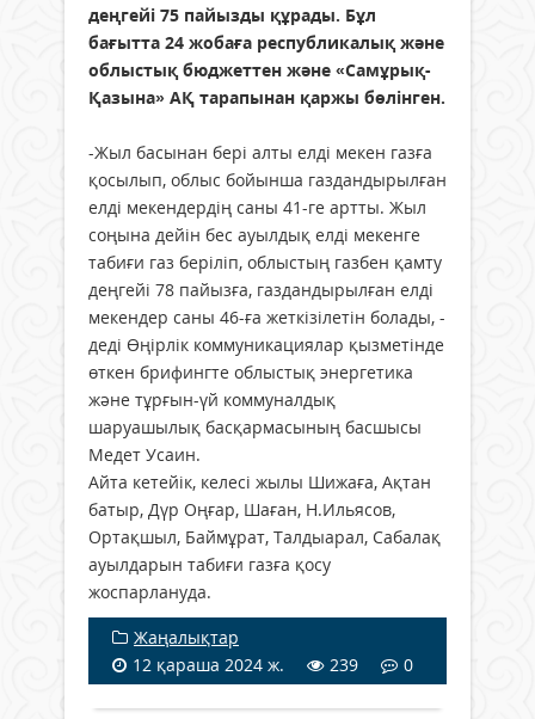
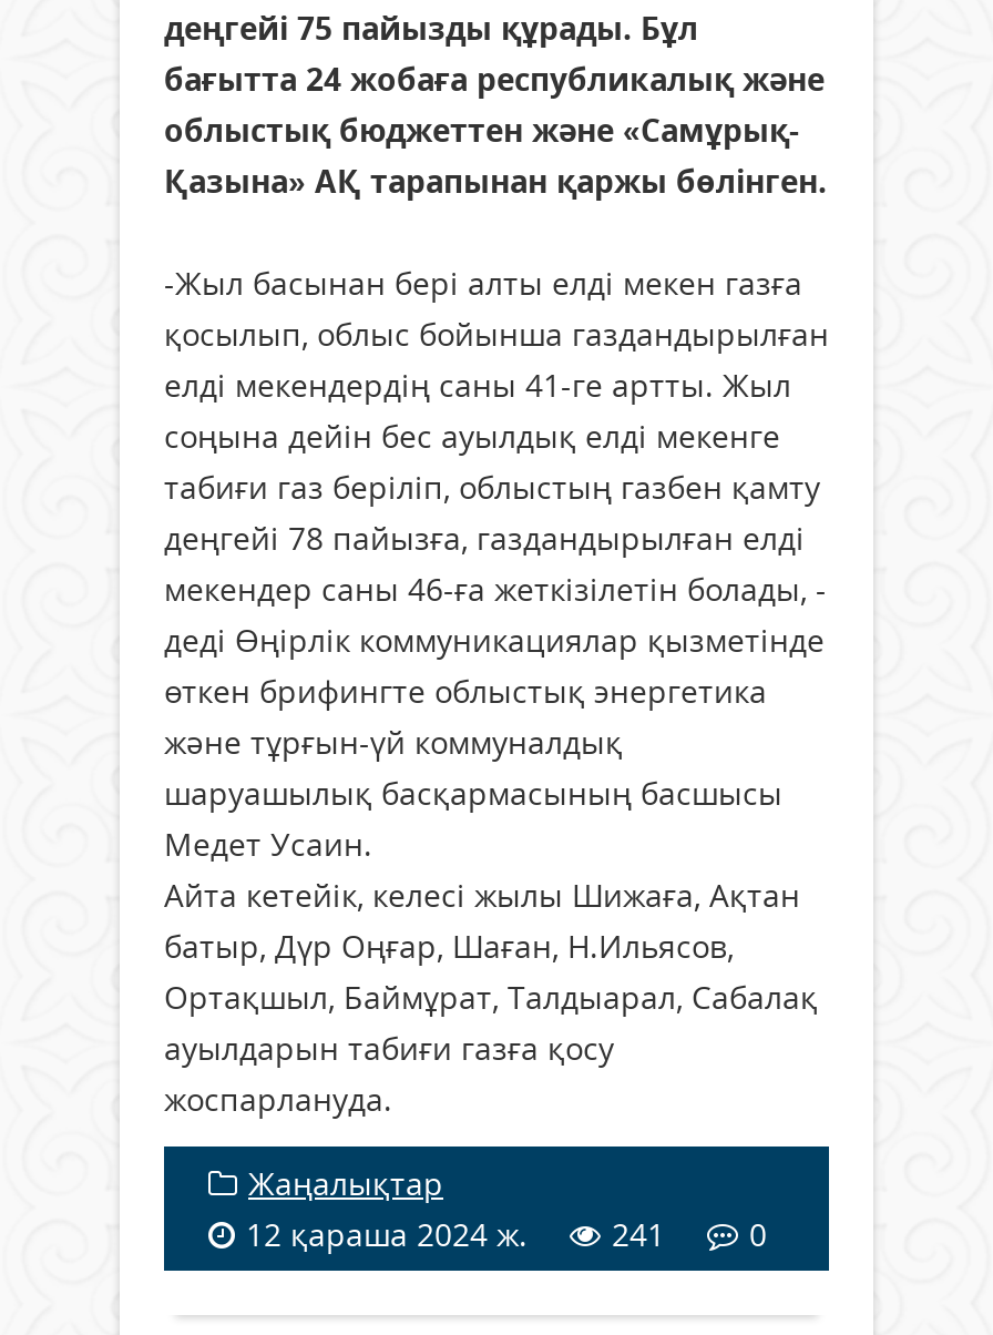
- 12 қараша 2024 ж. 239 0
+ 12 қараша 2024 ж. 241 0
